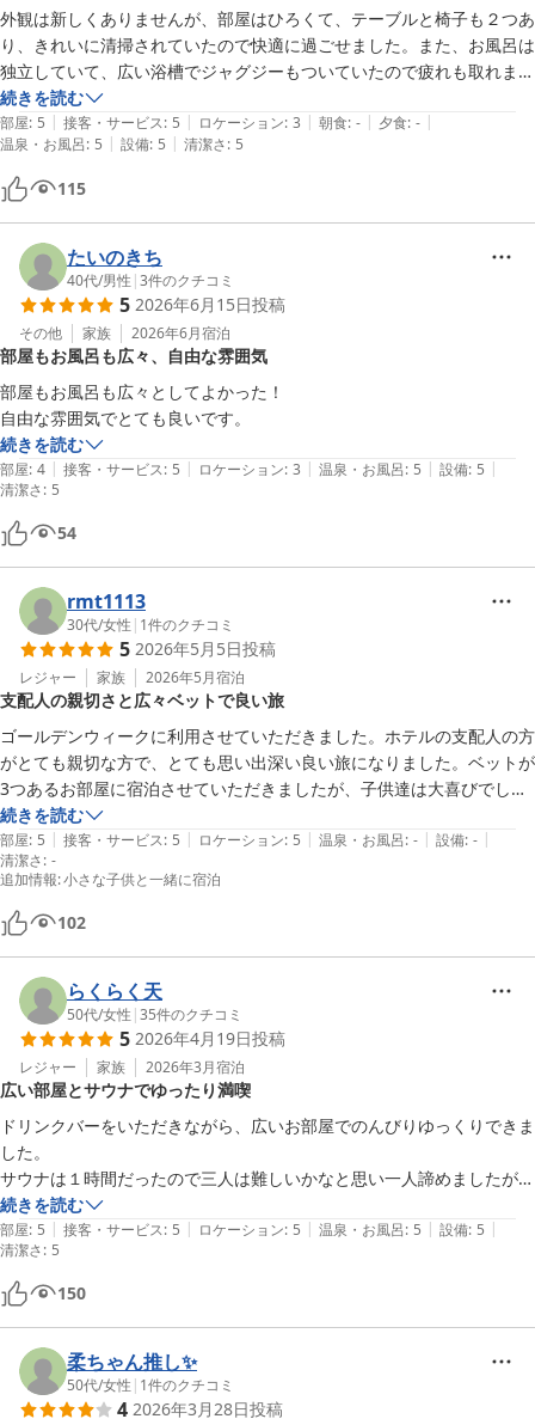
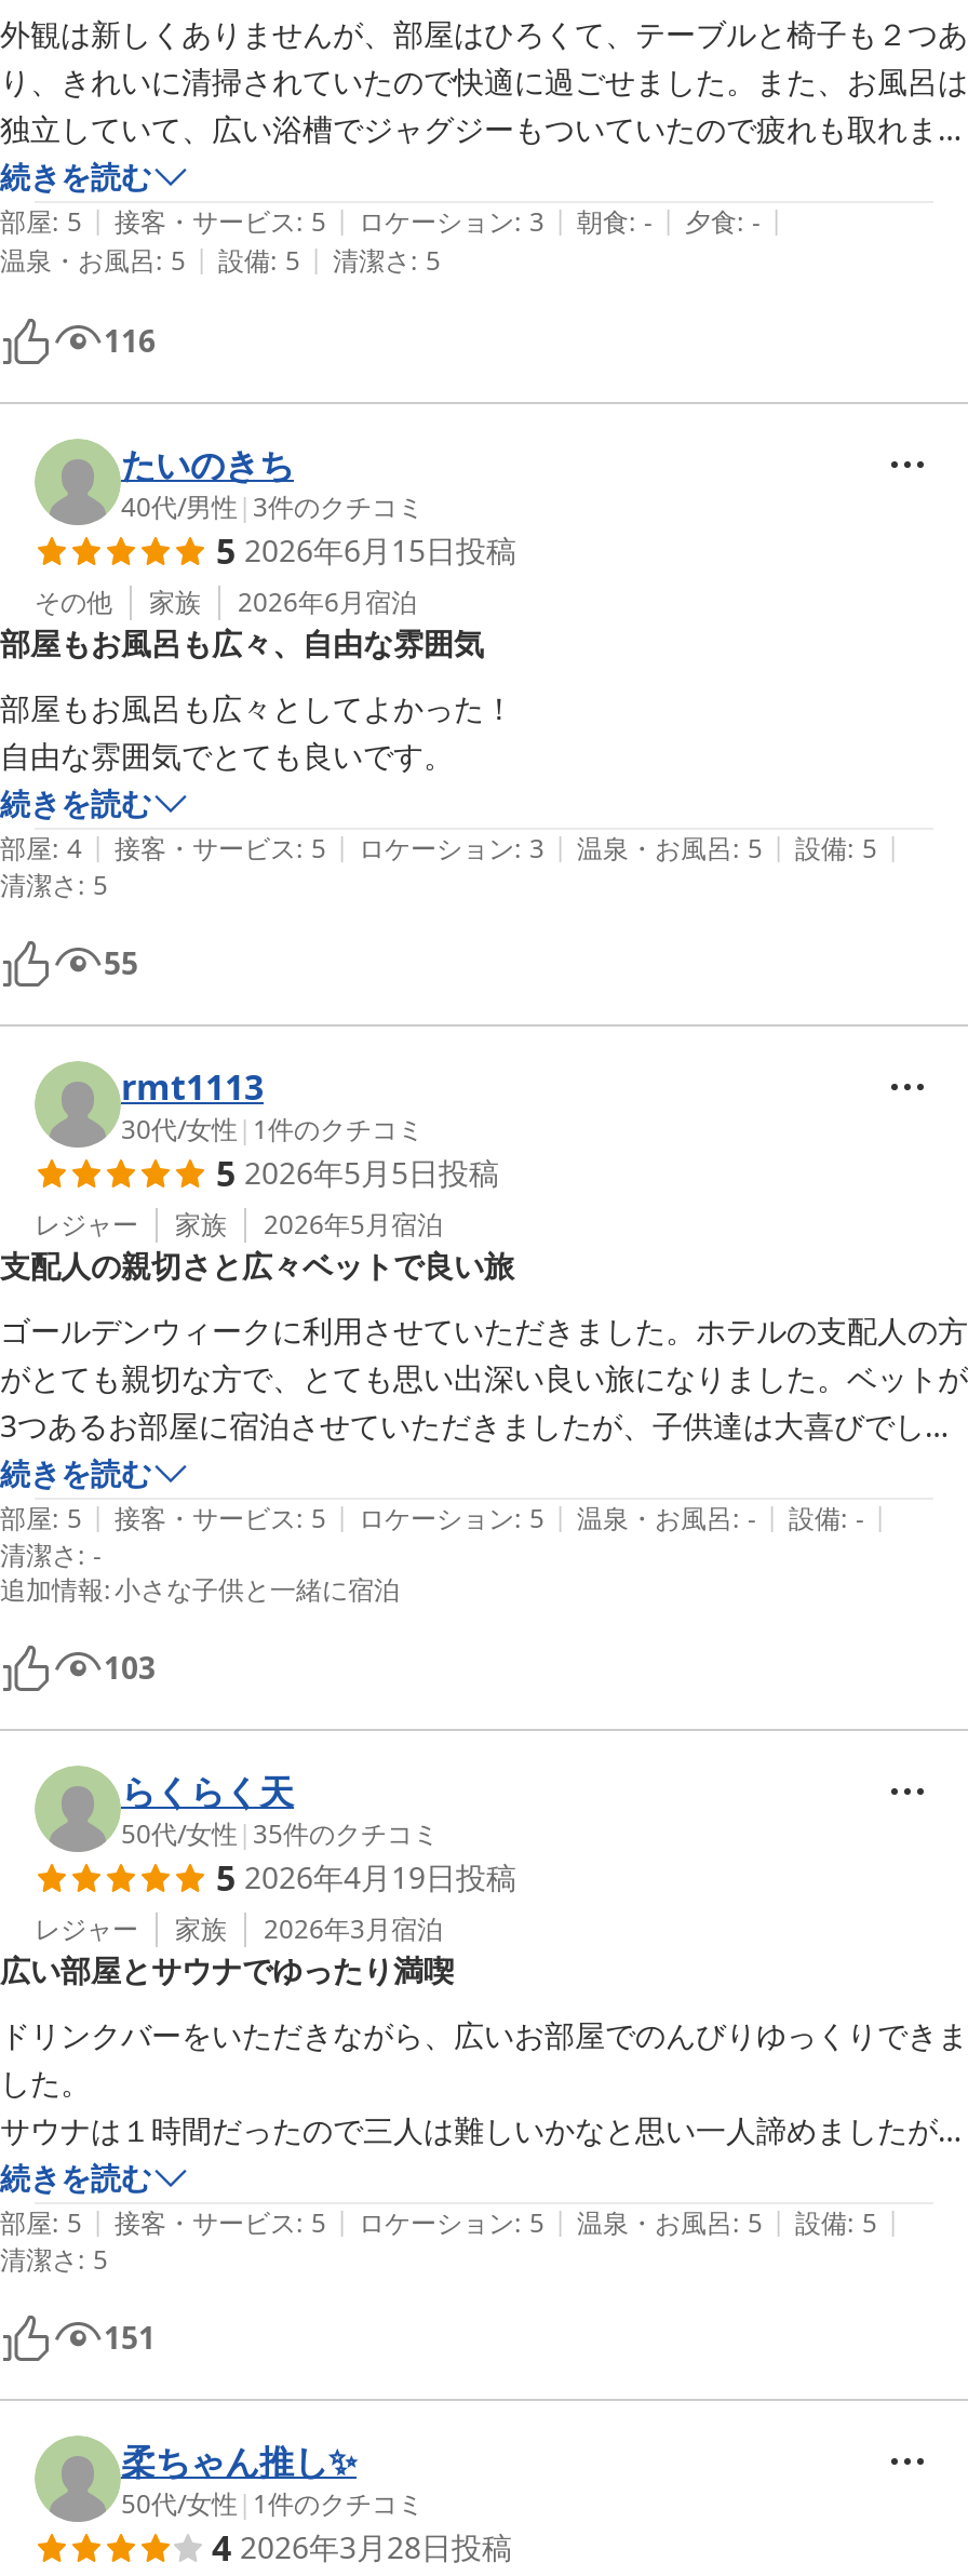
- 115
+ 116

- 54
+ 55

- 102
+ 103

- 150
+ 151
